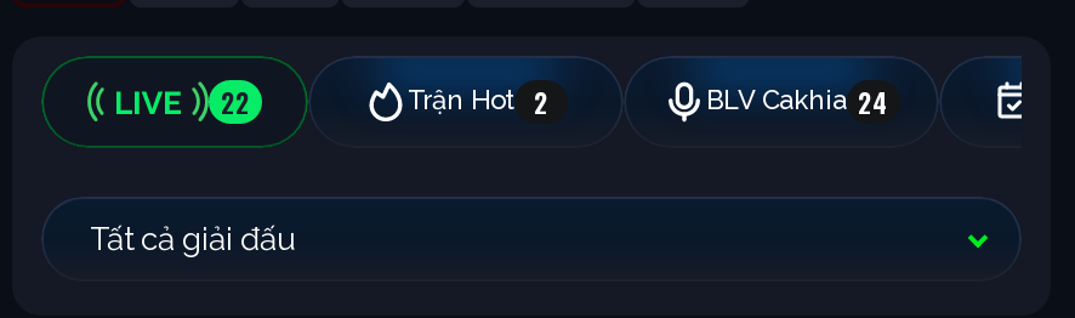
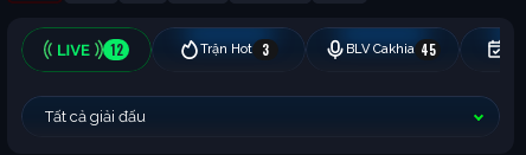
- 22
+ 12

- Trận Hot 2
+ Trận Hot 3

- BLV Cakhia 24
+ BLV Cakhia 45
